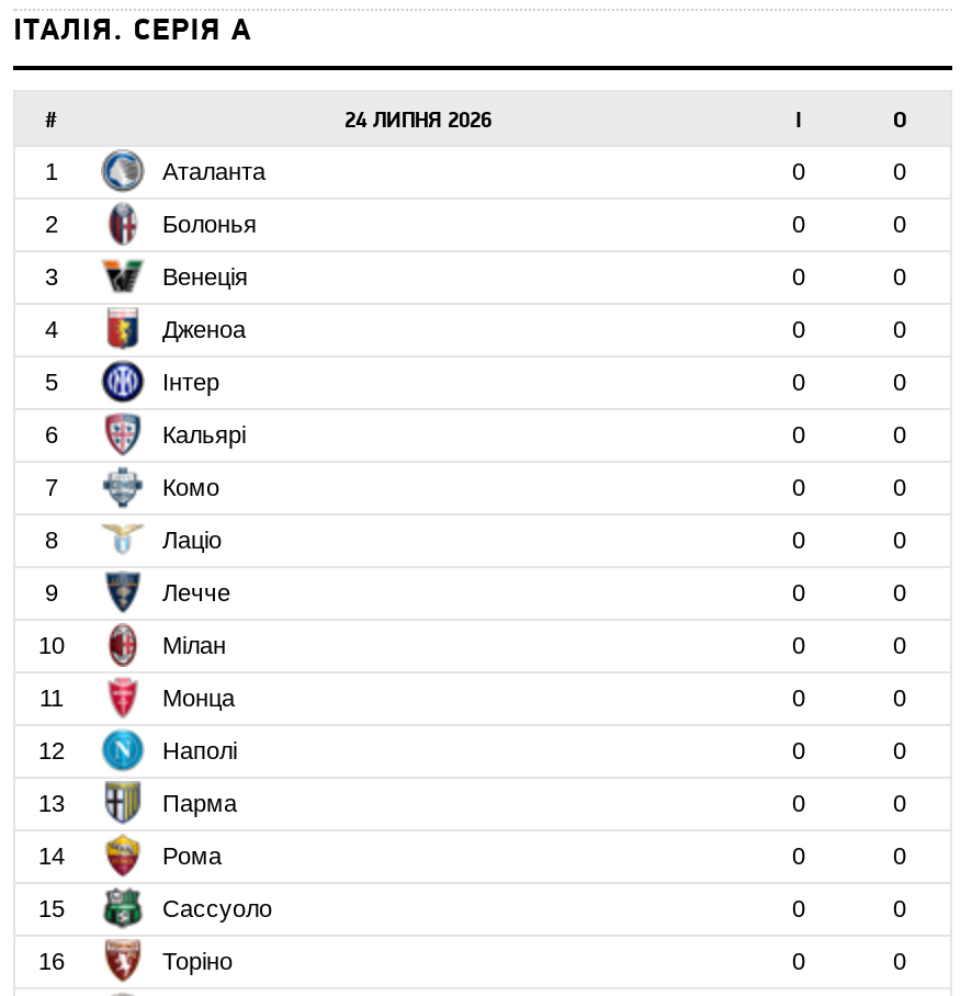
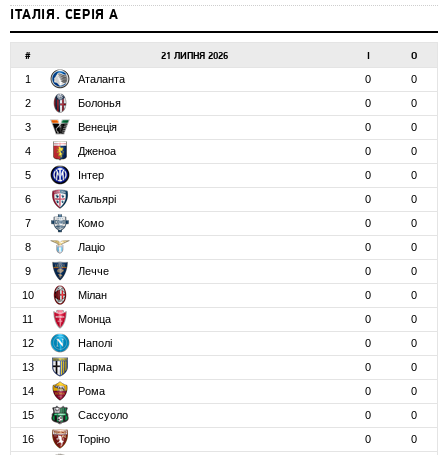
- 24 ЛИПНЯ 2026
+ 21 ЛИПНЯ 2026
